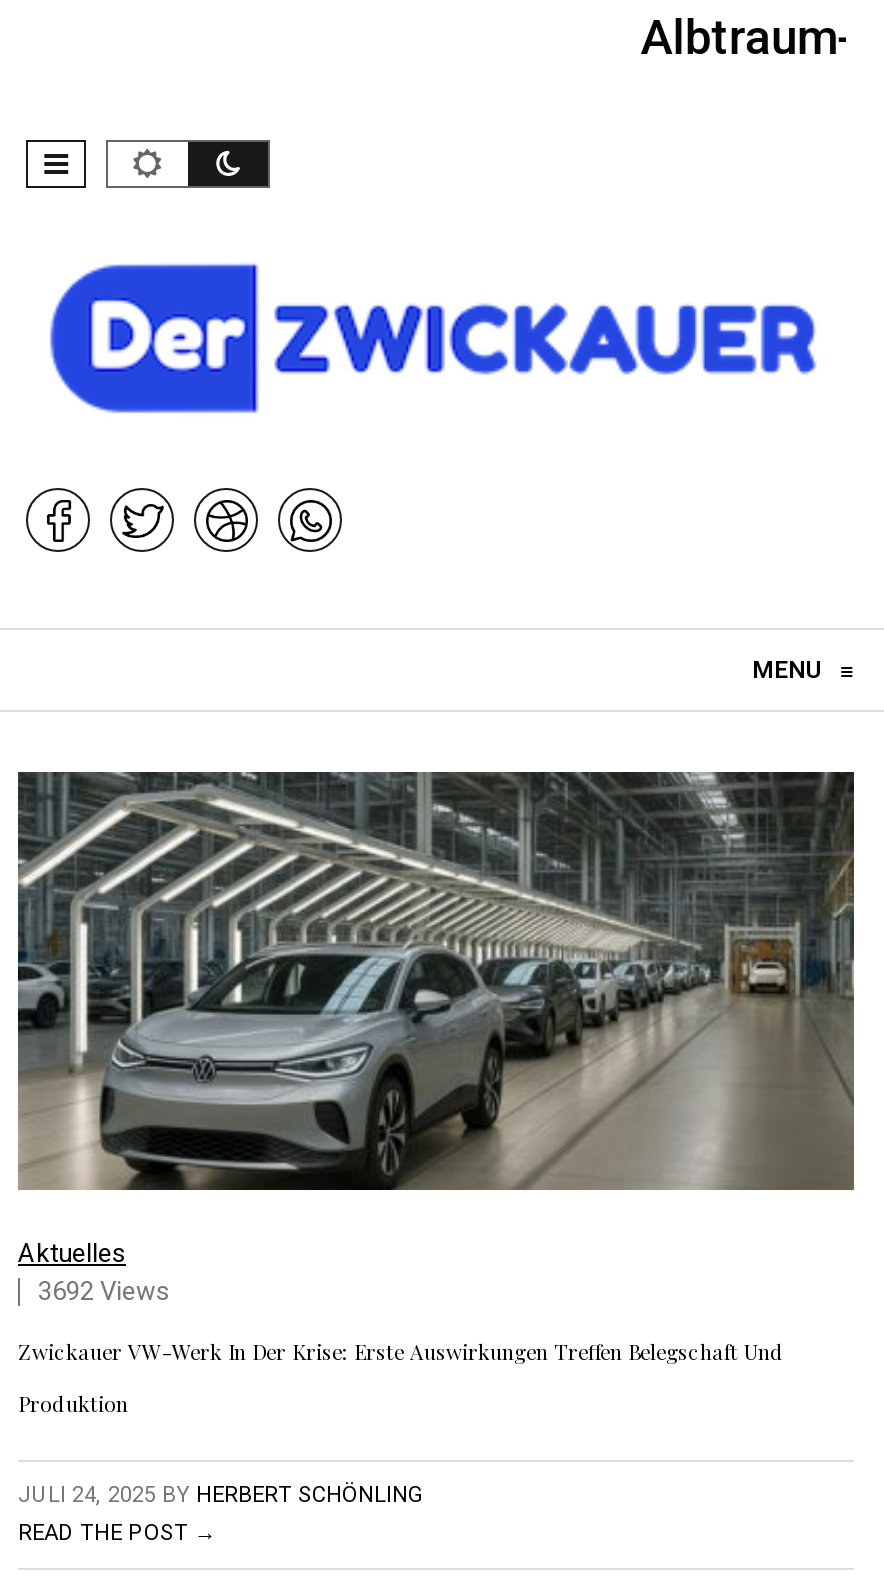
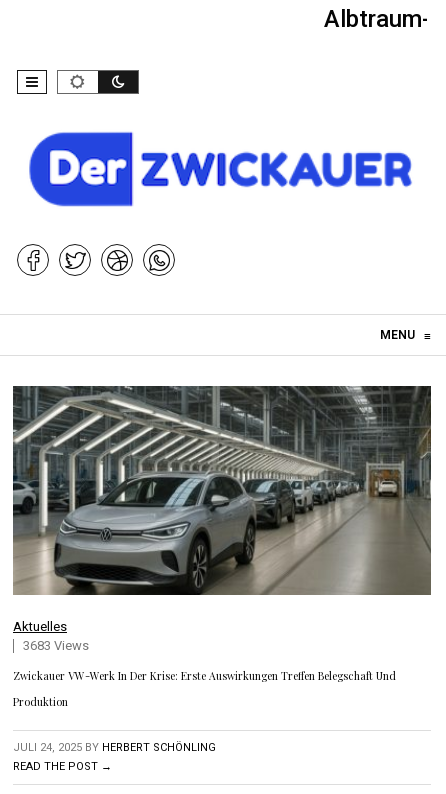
- 3692 Views
+ 3683 Views
